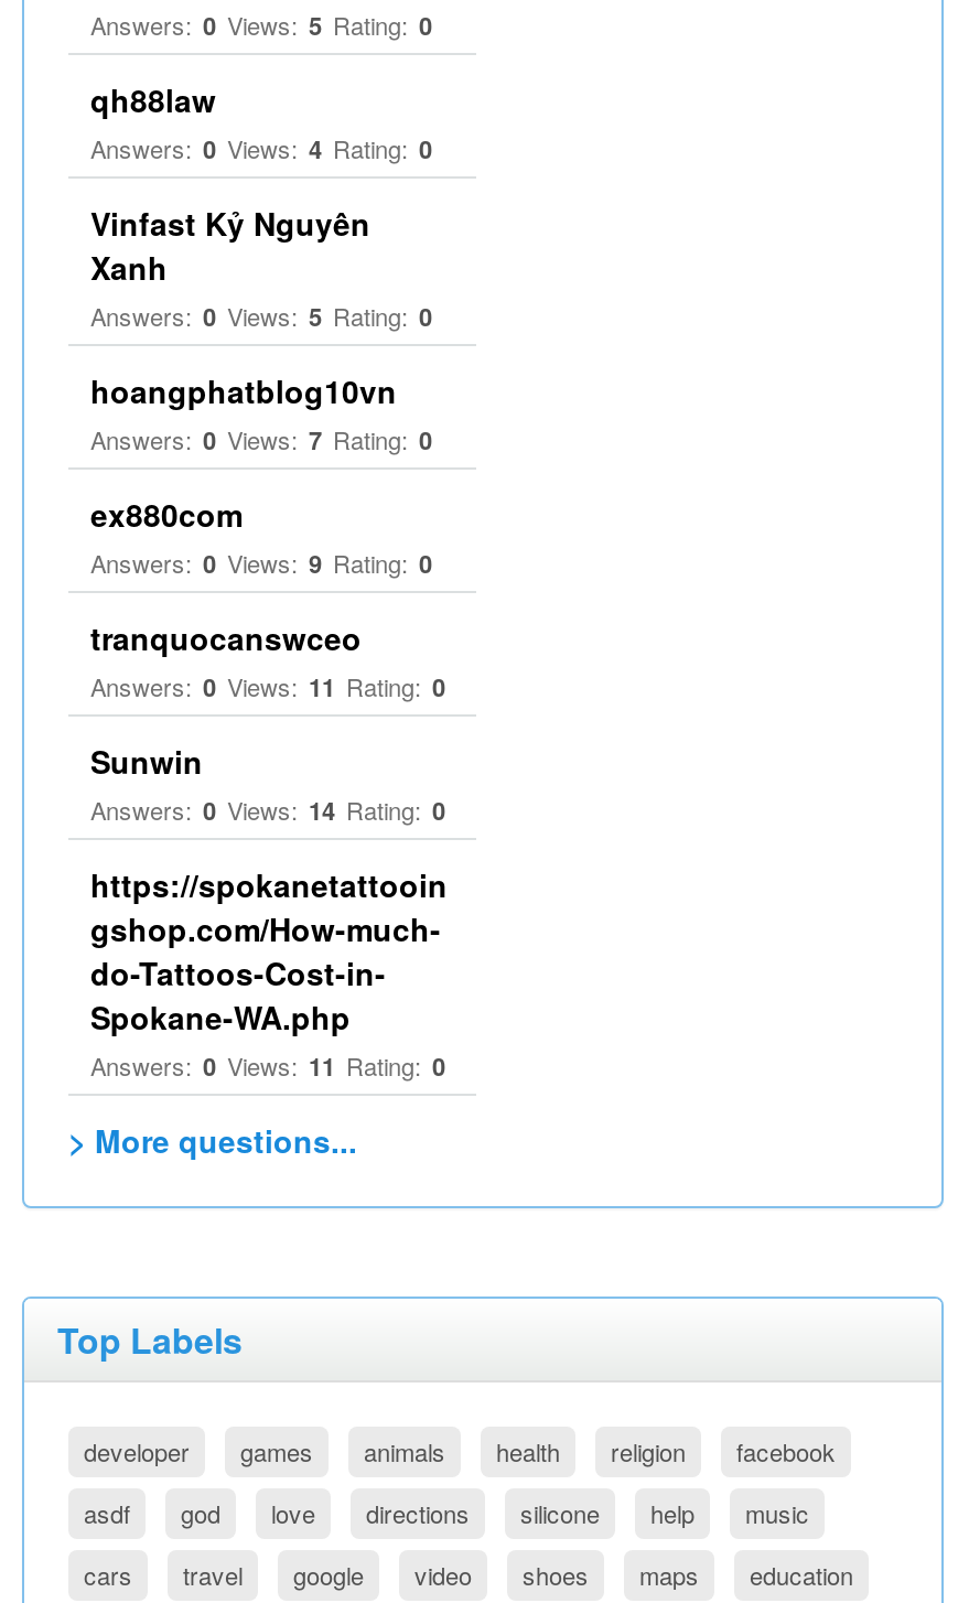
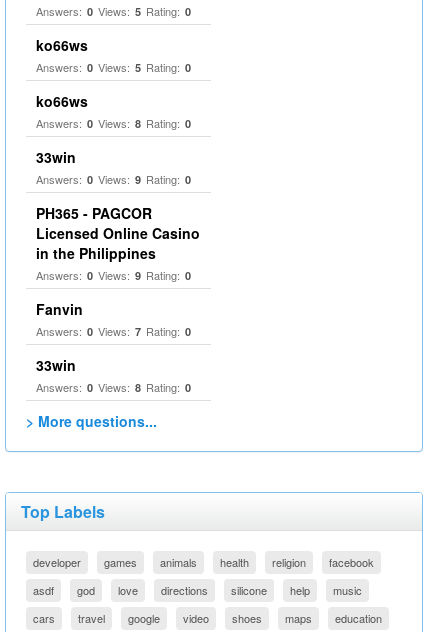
- qh88law
- Answers: 0 Views: 4 Rating: 0
- Vinfast Kỷ Nguyên
- Xanh
+ ko66ws

- hoangphatblog10vn
+ ko66ws
+ Answers: 0 Views: 8 Rating: 0

moved down: Answers: 0 Views: 7 Rating: 0

- ex880com
+ 33win

- tranquocanswceo
- Answers: 0 Views: 11 Rating: 0
+ PH365 - PAGCOR
+ Licensed Online Casino
+ in the Philippines
+ Answers: 0 Views: 9 Rating: 0

- Sunwin
- Answers: 0 Views: 14 Rating: 0
+ Fanvin

- https://spokanetattooin
- gshop.com/How-much-
- do-Tattoos-Cost-in-
- Spokane-WA.php
- Answers: 0 Views: 11 Rating: 0
+ 33win
+ Answers: 0 Views: 8 Rating: 0
